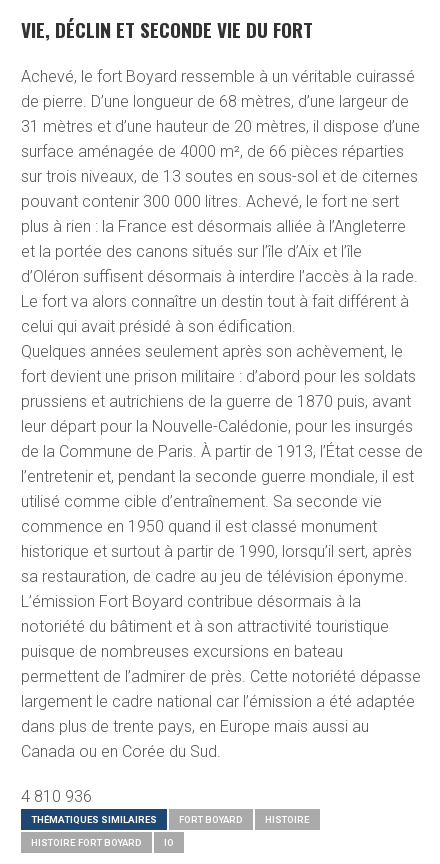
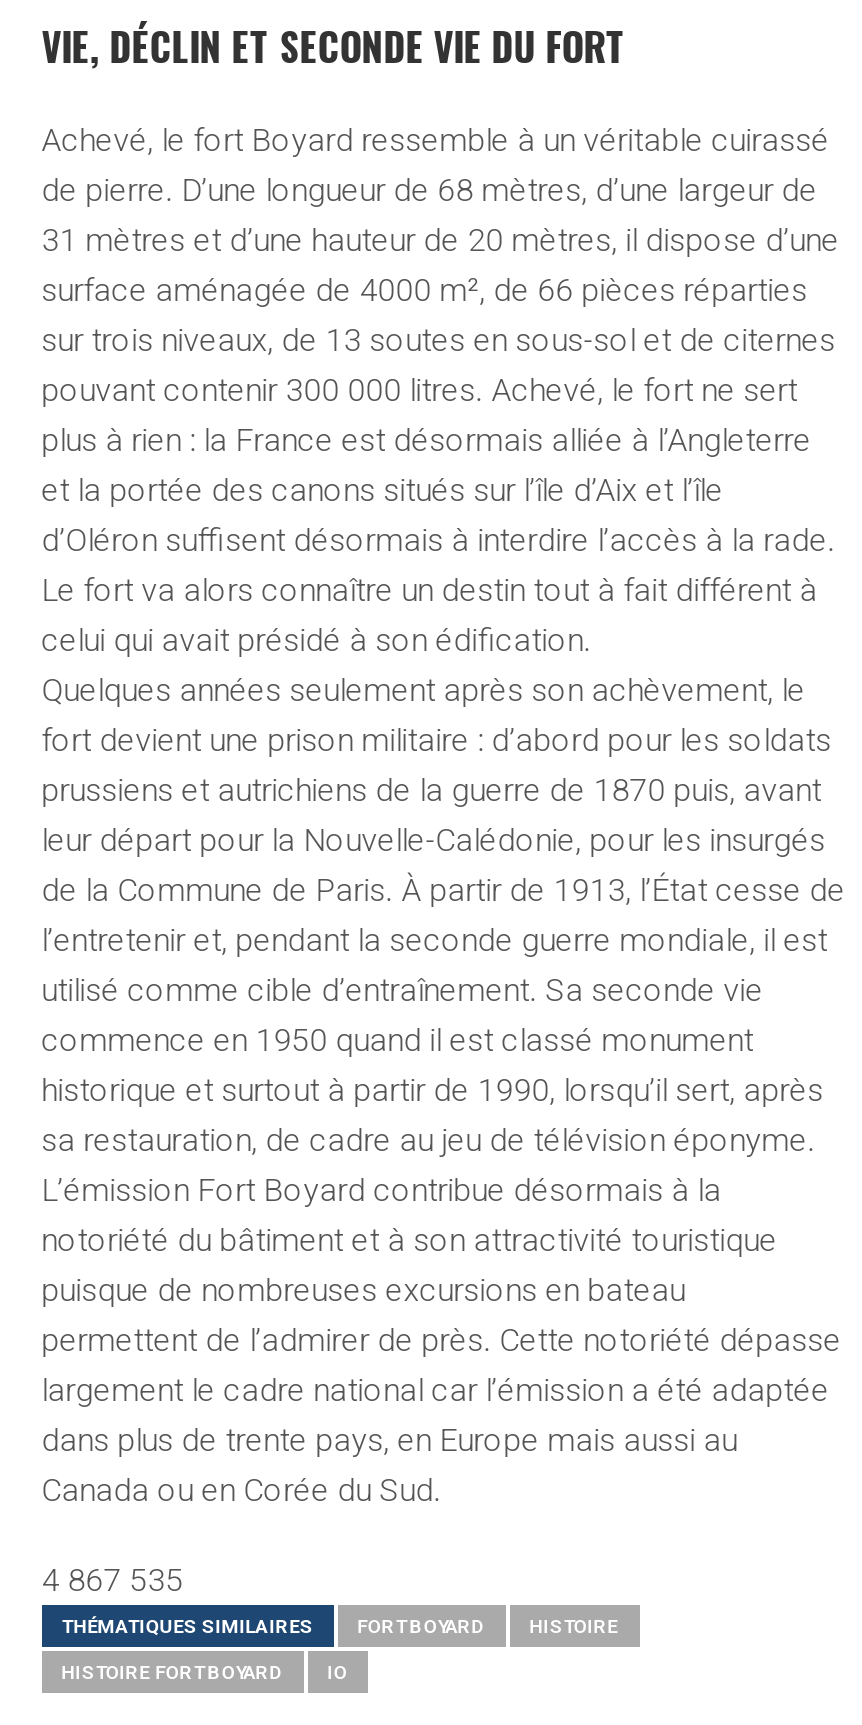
- 4 810 936
+ 4 867 535
